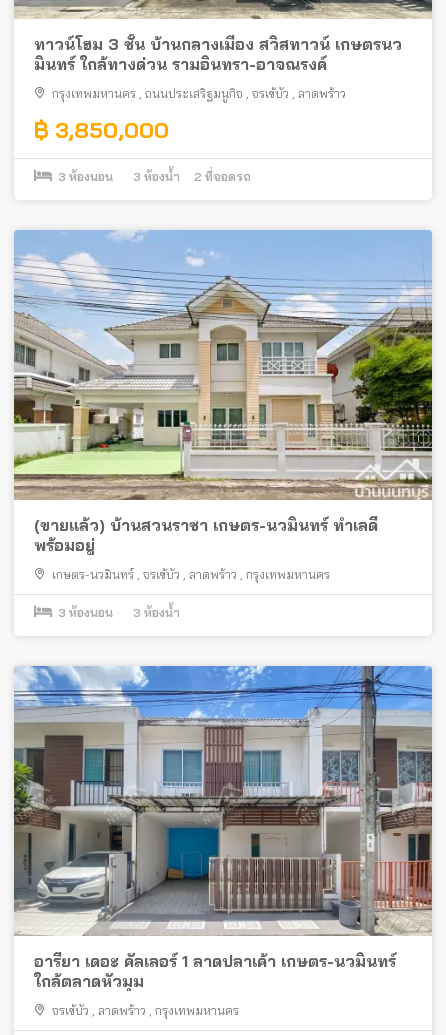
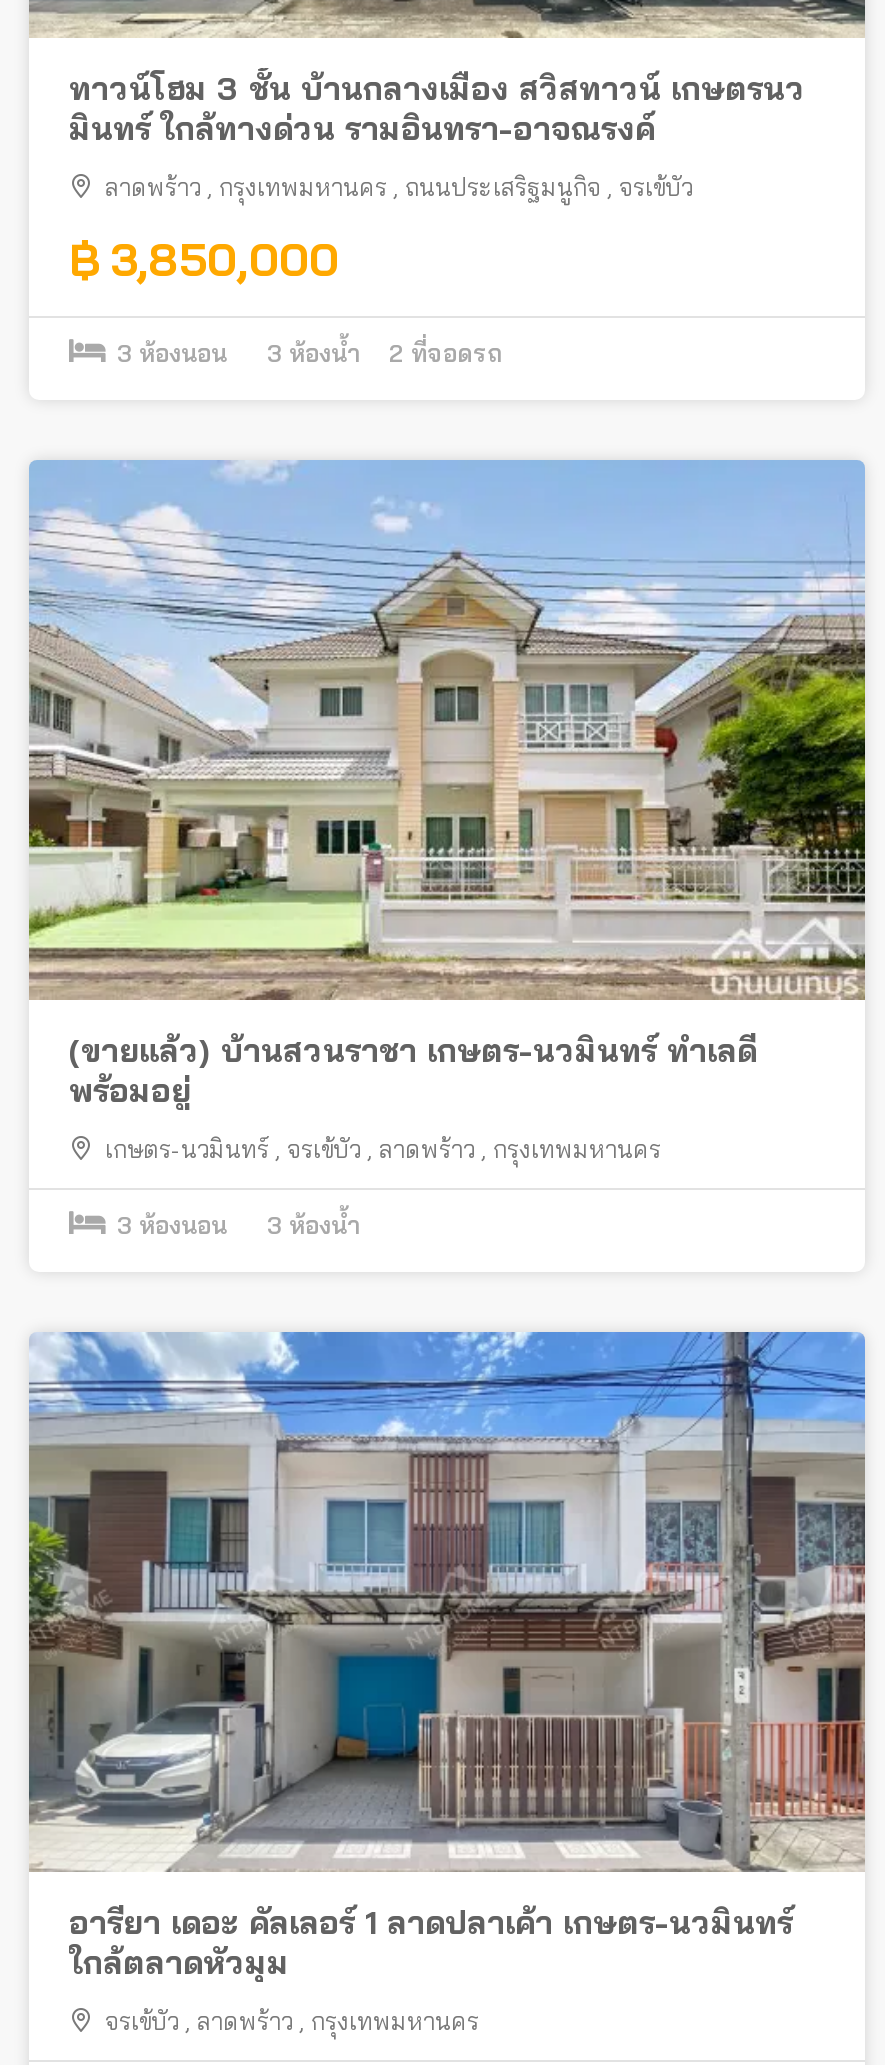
- กรุงเทพมหานคร , ถนนประเสริฐมนูกิจ , จรเข้บัว , ลาดพร้าว
+ ลาดพร้าว , กรุงเทพมหานคร , ถนนประเสริฐมนูกิจ , จรเข้บัว
